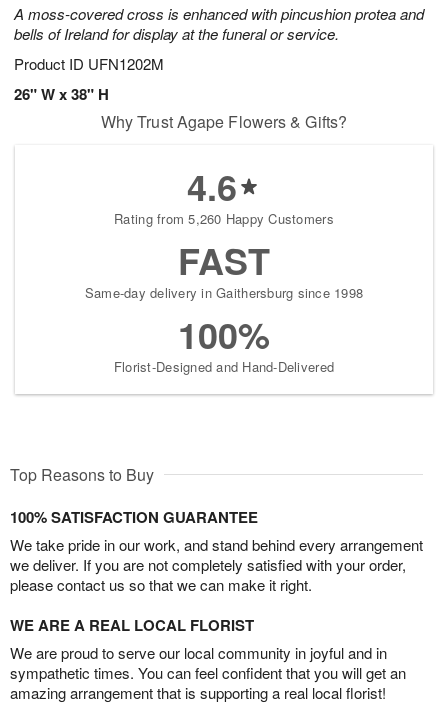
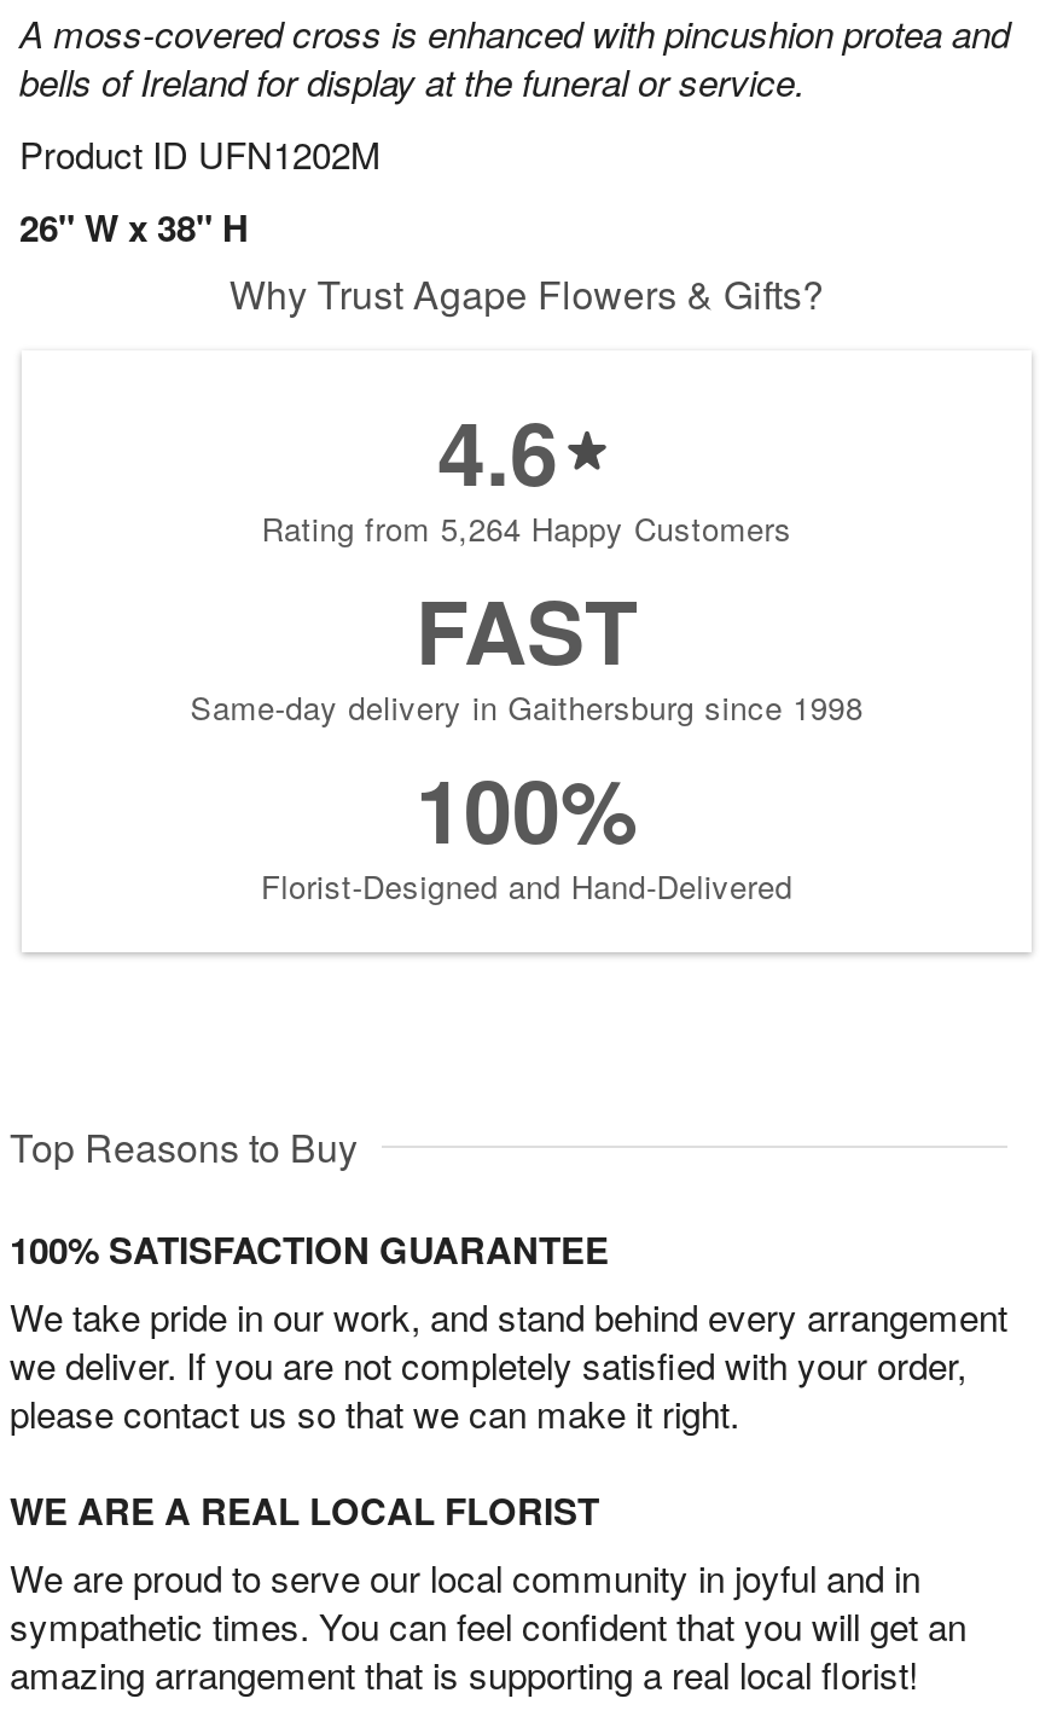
- Rating from 5,260 Happy Customers
+ Rating from 5,264 Happy Customers
